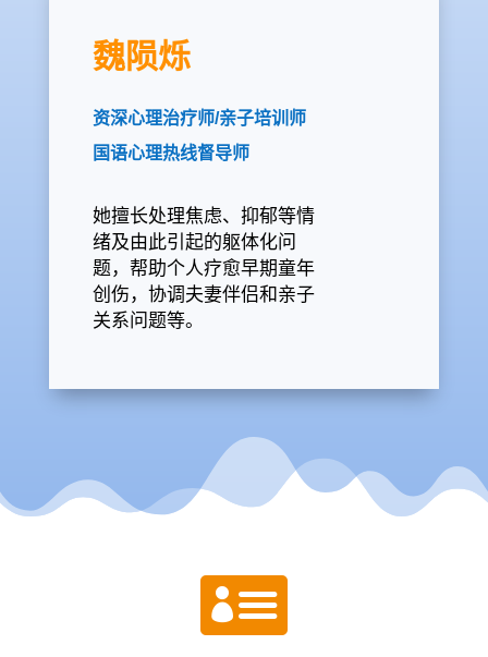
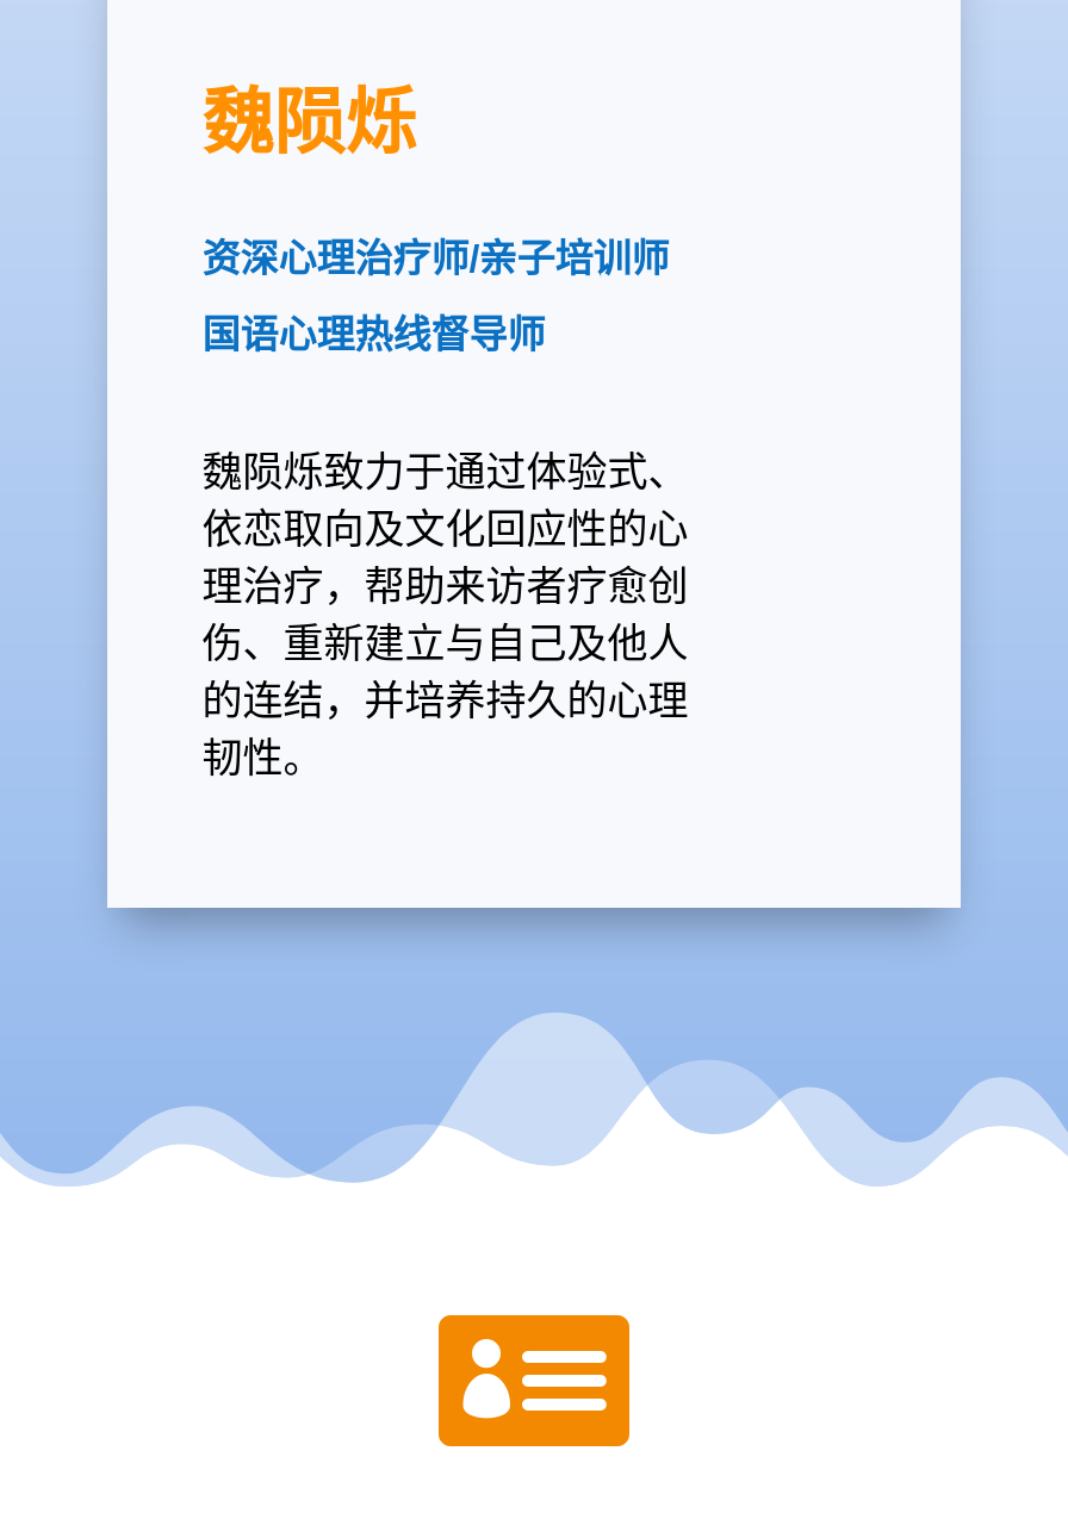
- 她擅长处理焦虑、抑郁等情
- 绪及由此引起的躯体化问
- 题，帮助个人疗愈早期童年
- 创伤，协调夫妻伴侣和亲子
- 关系问题等。
+ 魏陨烁致力于通过体验式、
+ 依恋取向及文化回应性的心
+ 理治疗，帮助来访者疗愈创
+ 伤、重新建立与自己及他人
+ 的连结，并培养持久的心理
+ 韧性。
